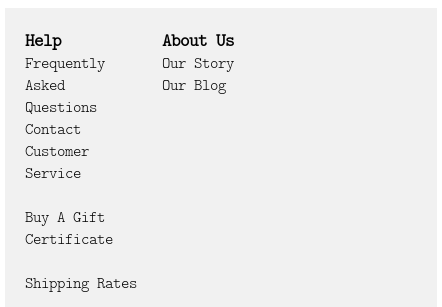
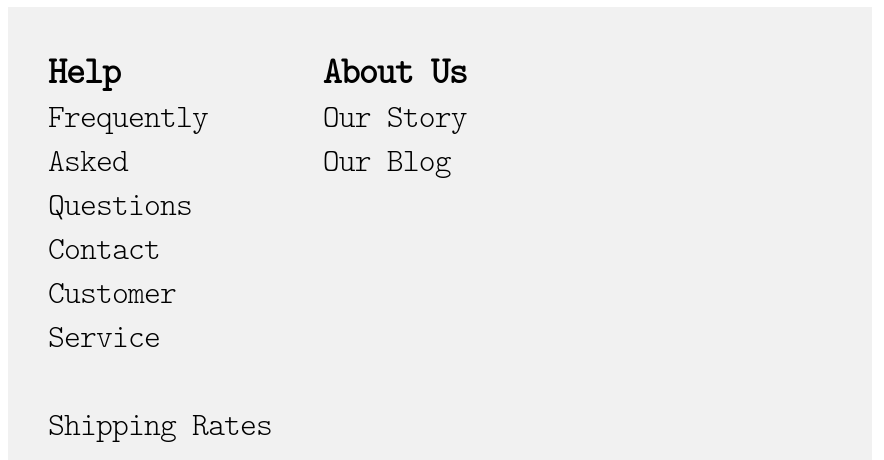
- Buy A Gift
- Certificate
